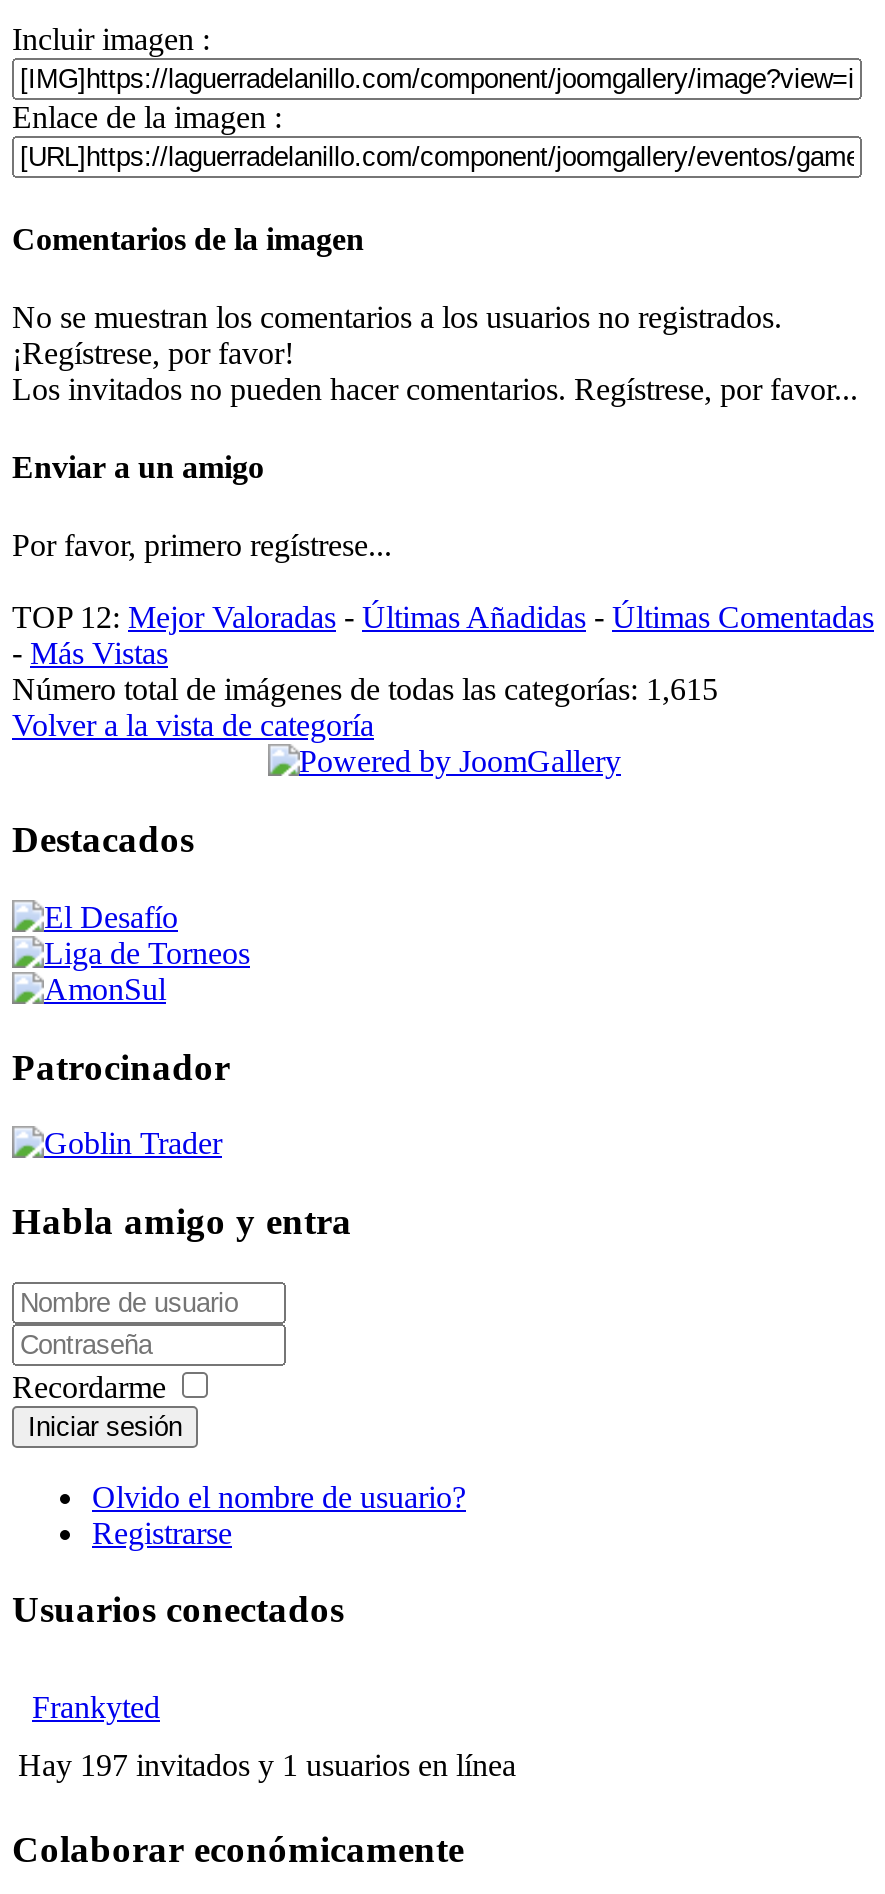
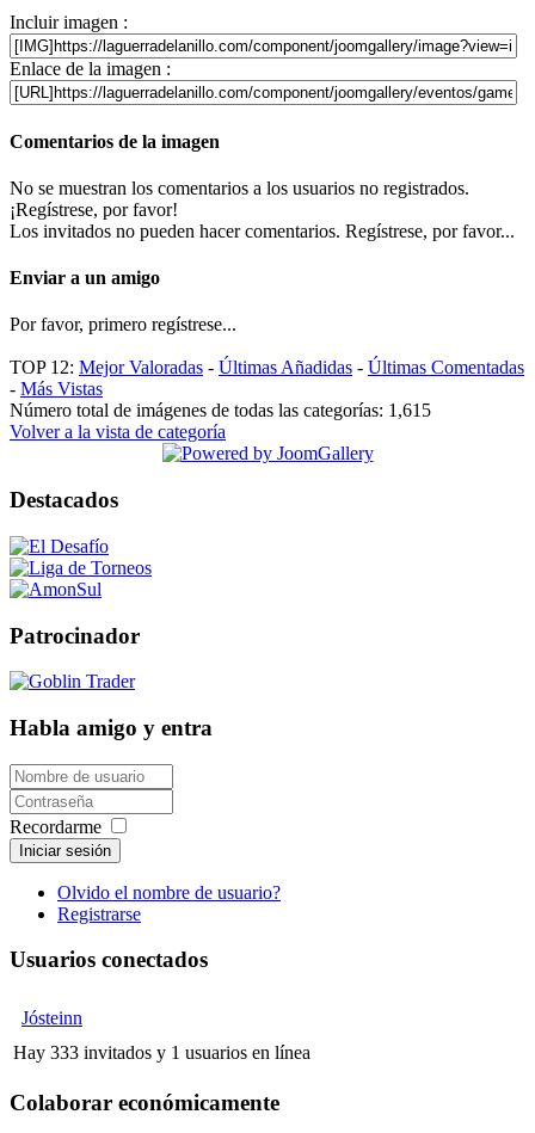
- Frankyted
+ Jósteinn

- Hay 197 invitados y 1 usuarios en línea
+ Hay 333 invitados y 1 usuarios en línea
